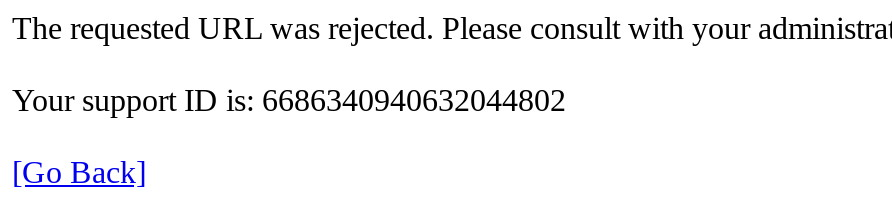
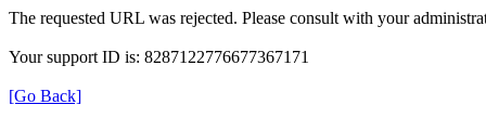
- Your support ID is: 6686340940632044802
+ Your support ID is: 8287122776677367171
